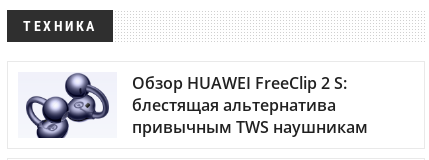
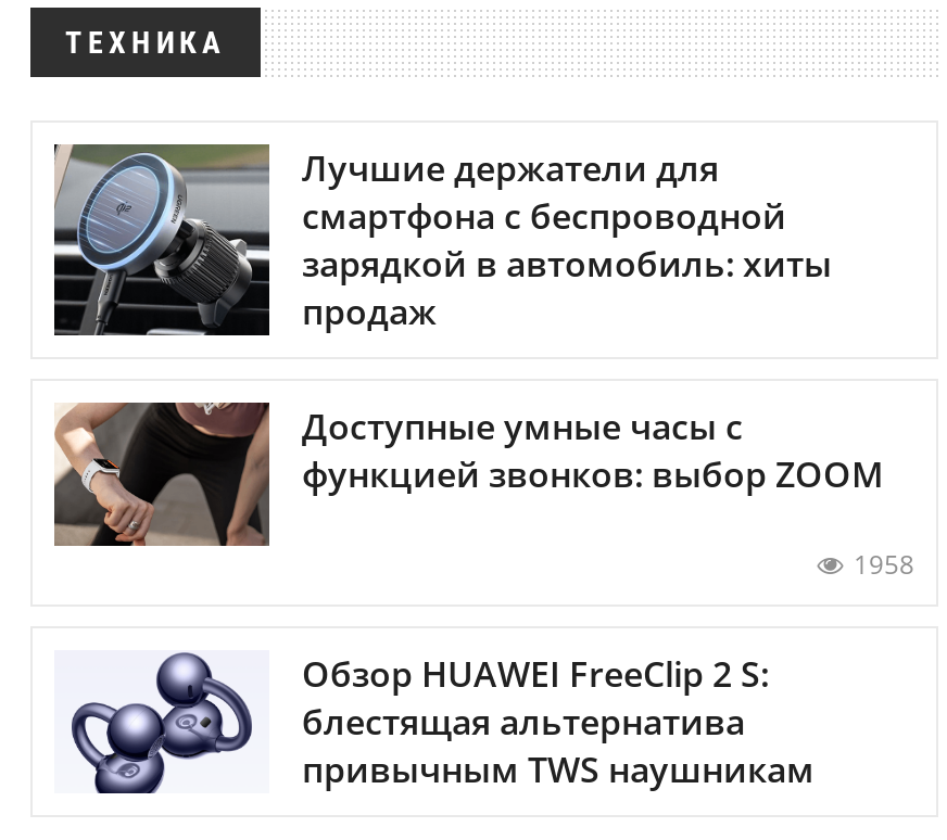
+ [image]
+ Лучшие держатели для
+ смартфона с беспроводной
+ зарядкой в автомобиль: хиты
+ продаж
+ Доступные умные часы с
+ функцией звонков: выбор ZOOM
+ 1958

+ [image]
